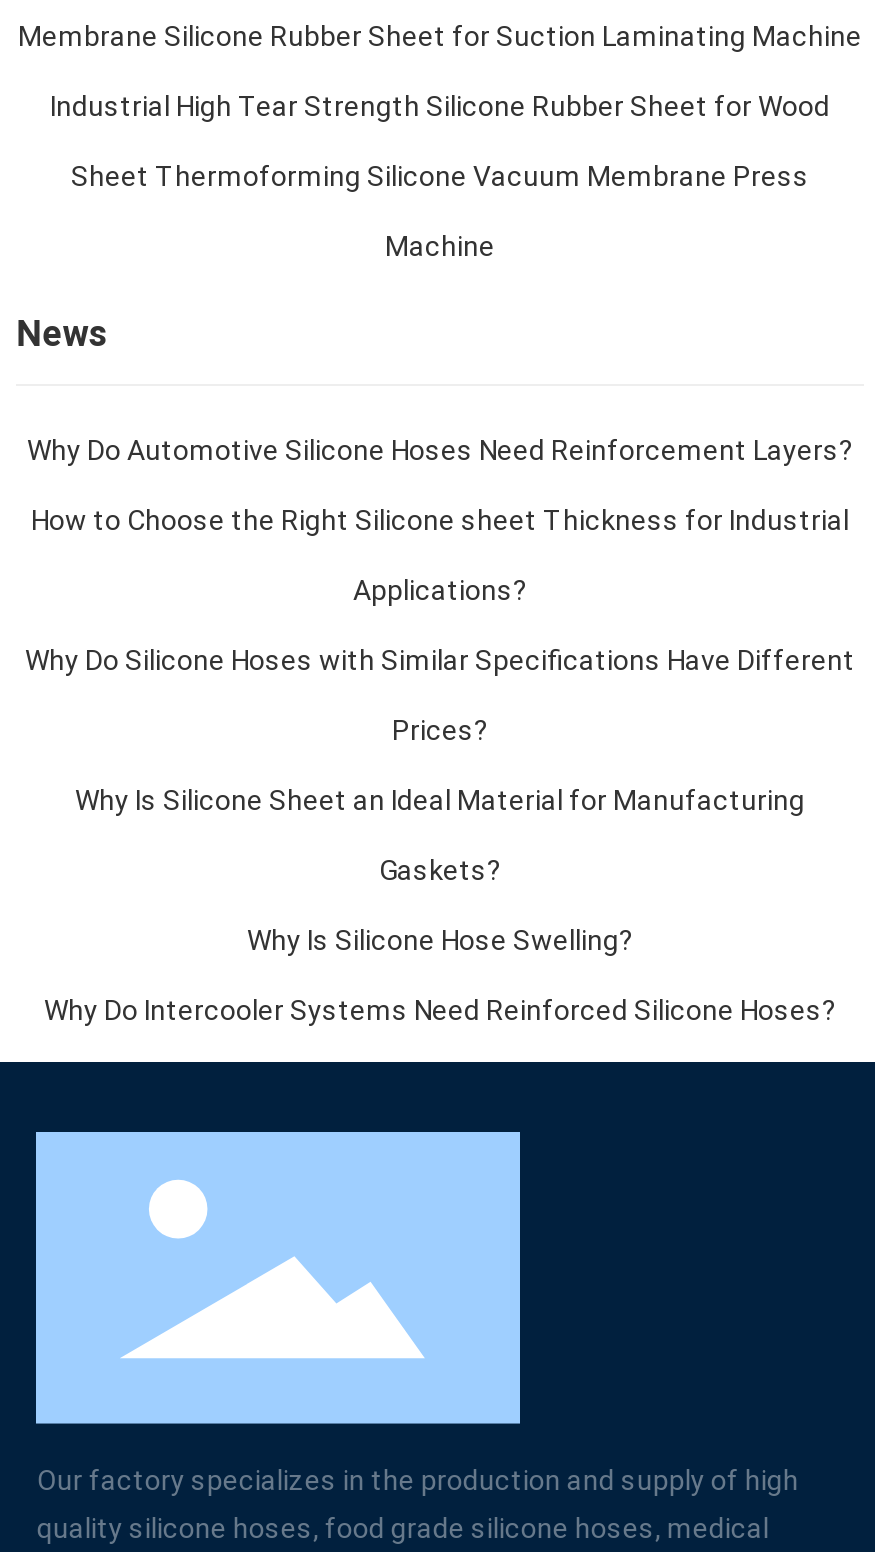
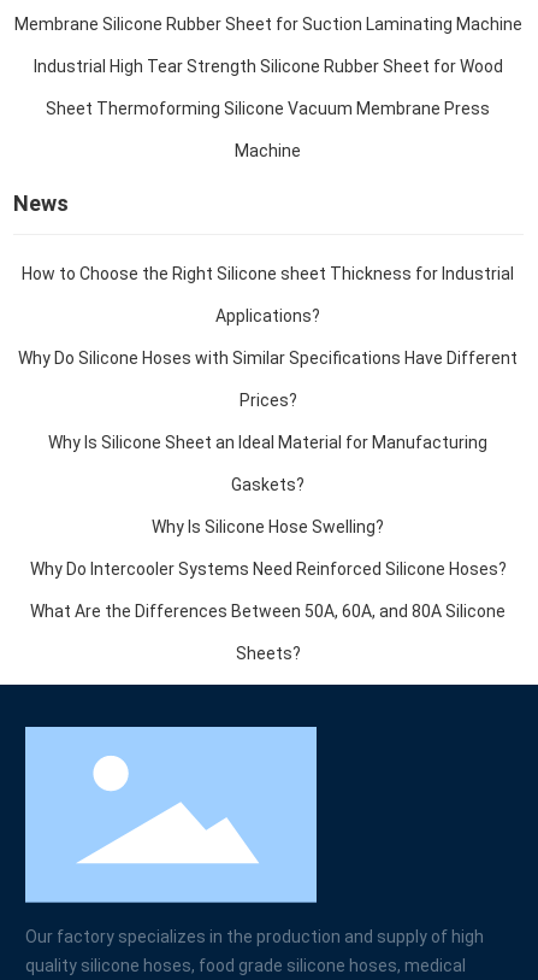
- Why Do Automotive Silicone Hoses Need Reinforcement Layers?

moved up: How to Choose the Right Silicone sheet Thickness for Industrial | Applications? | Why Do Silicone Hoses with Similar Specifications Have Different | Prices? | Why Is Silicone Sheet an Ideal Material for Manufacturing | Gaskets? | Why Is Silicone Hose Swelling? | Why Do Intercooler Systems Need Reinforced Silicone Hoses?

+ What Are the Differences Between 50A, 60A, and 80A Silicone
+ Sheets?
